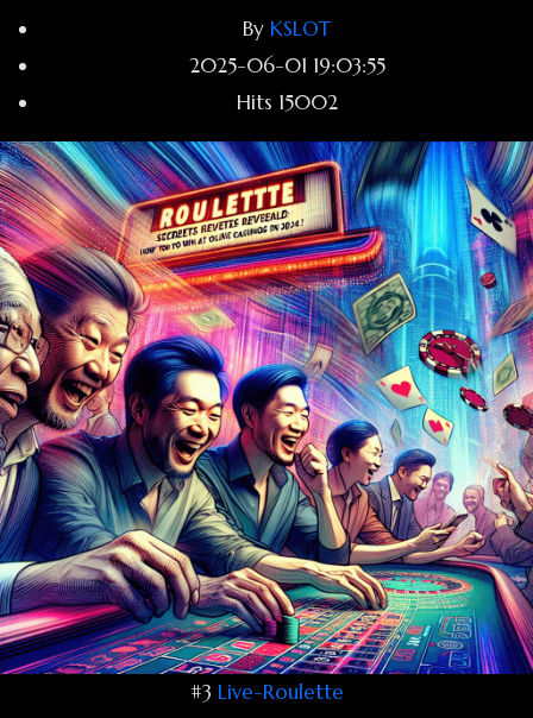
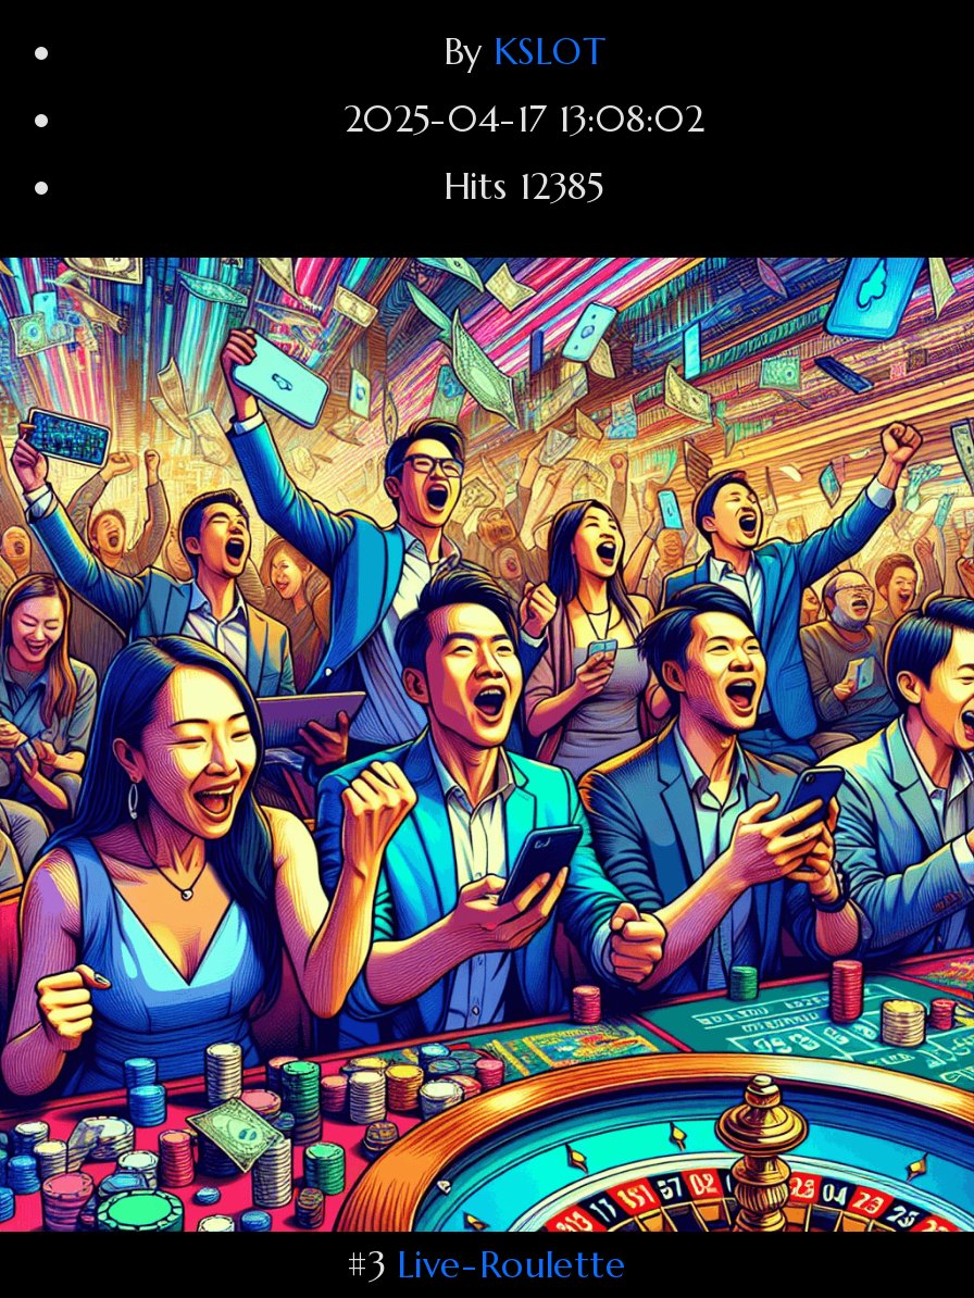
- 2025-06-01 19:03:55
+ 2025-04-17 13:08:02

- Hits 15002
+ Hits 12385

- [image]
+ [image]
